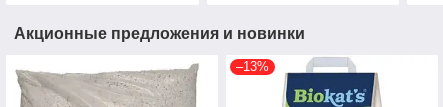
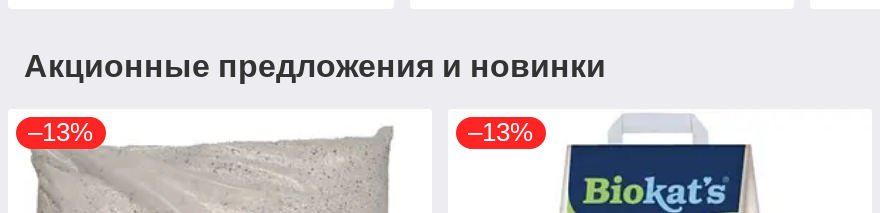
+ –13%
